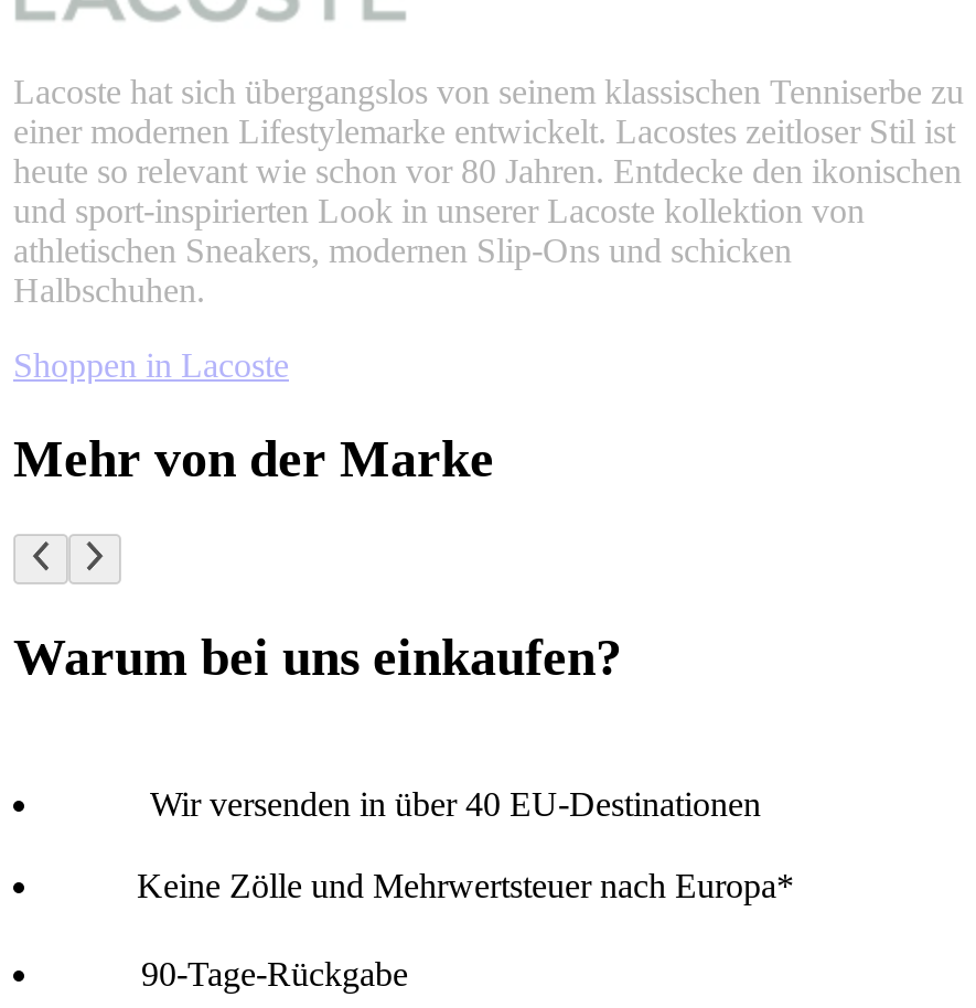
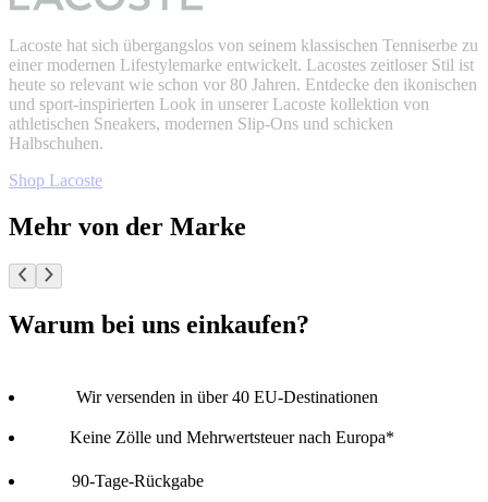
- Shoppen in Lacoste
+ Shop Lacoste
